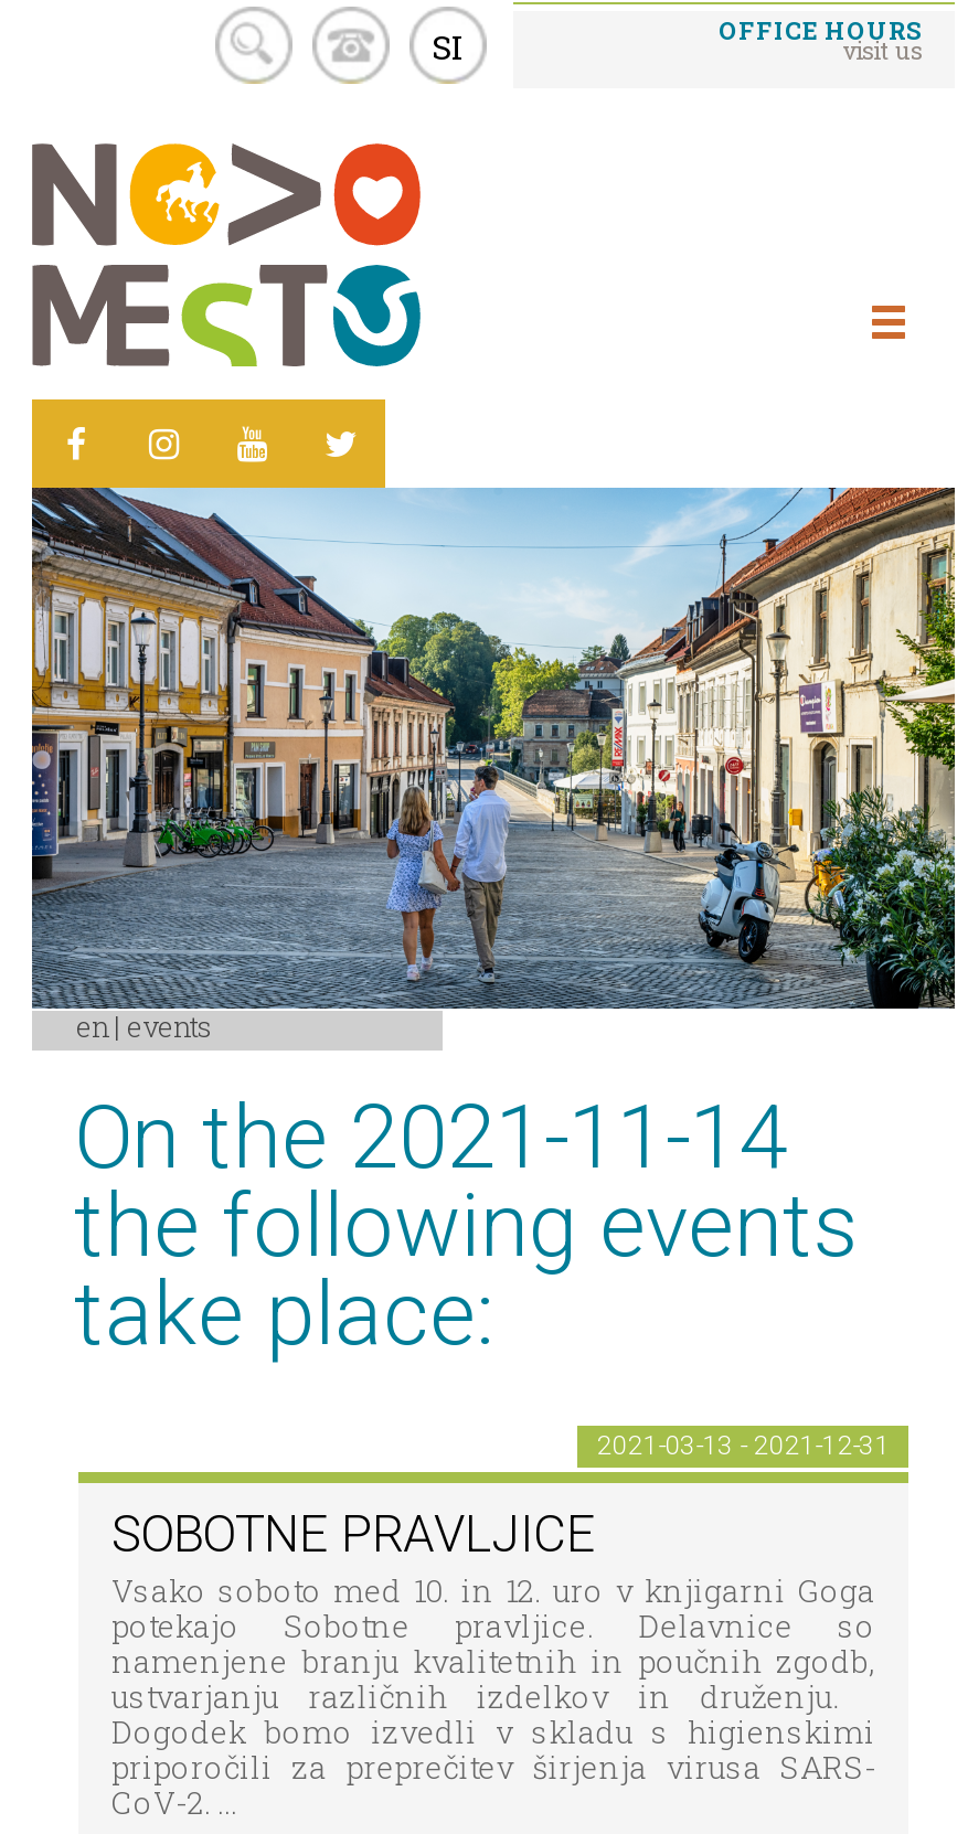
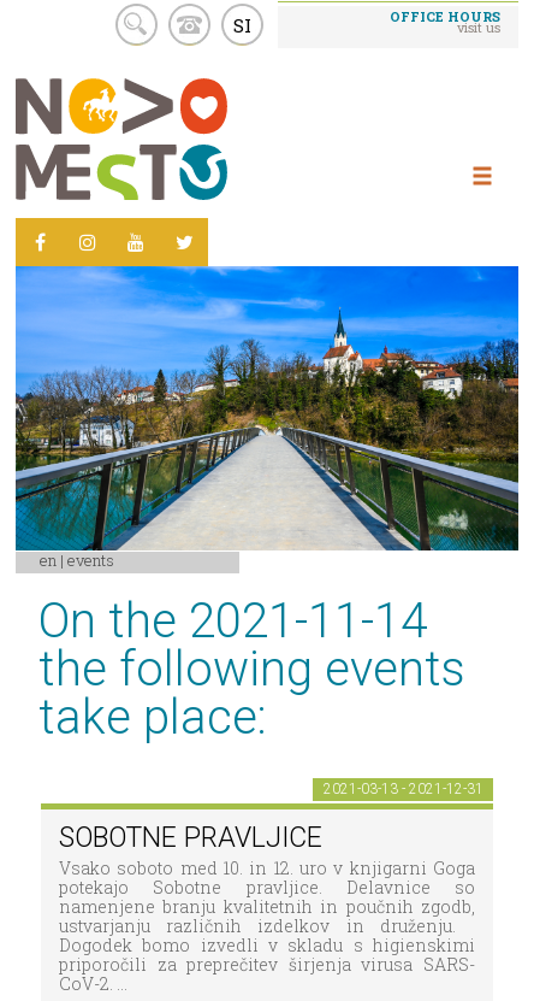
- [image]
+ [image]
